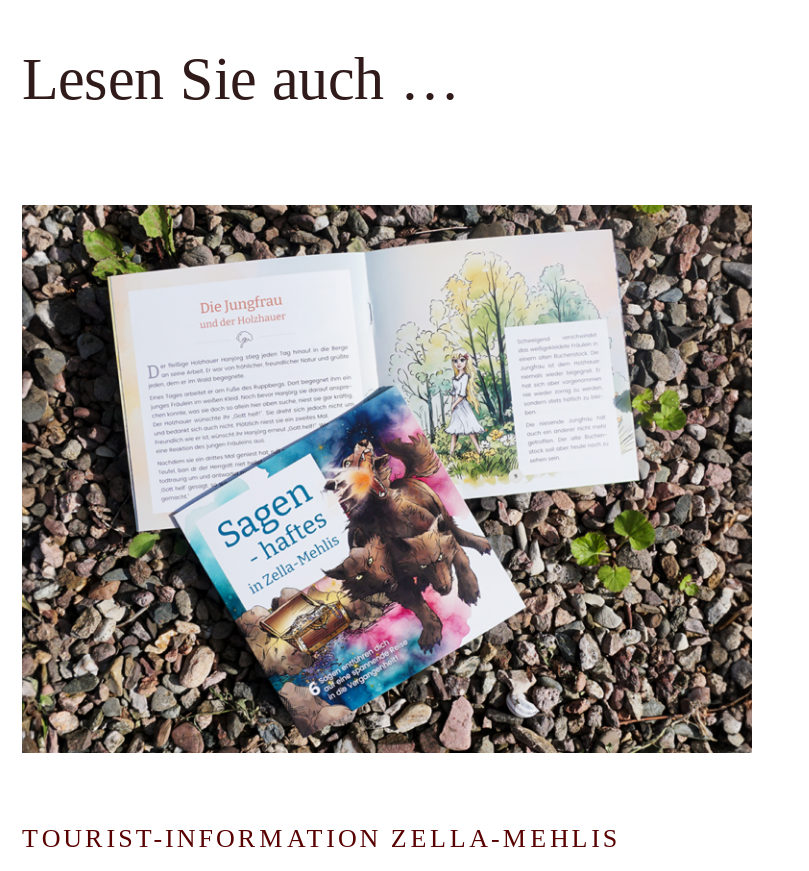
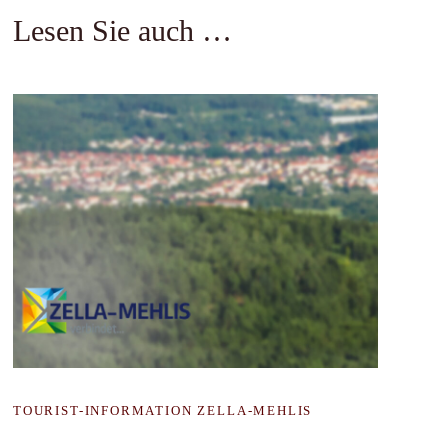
- [image]
+ [image]
